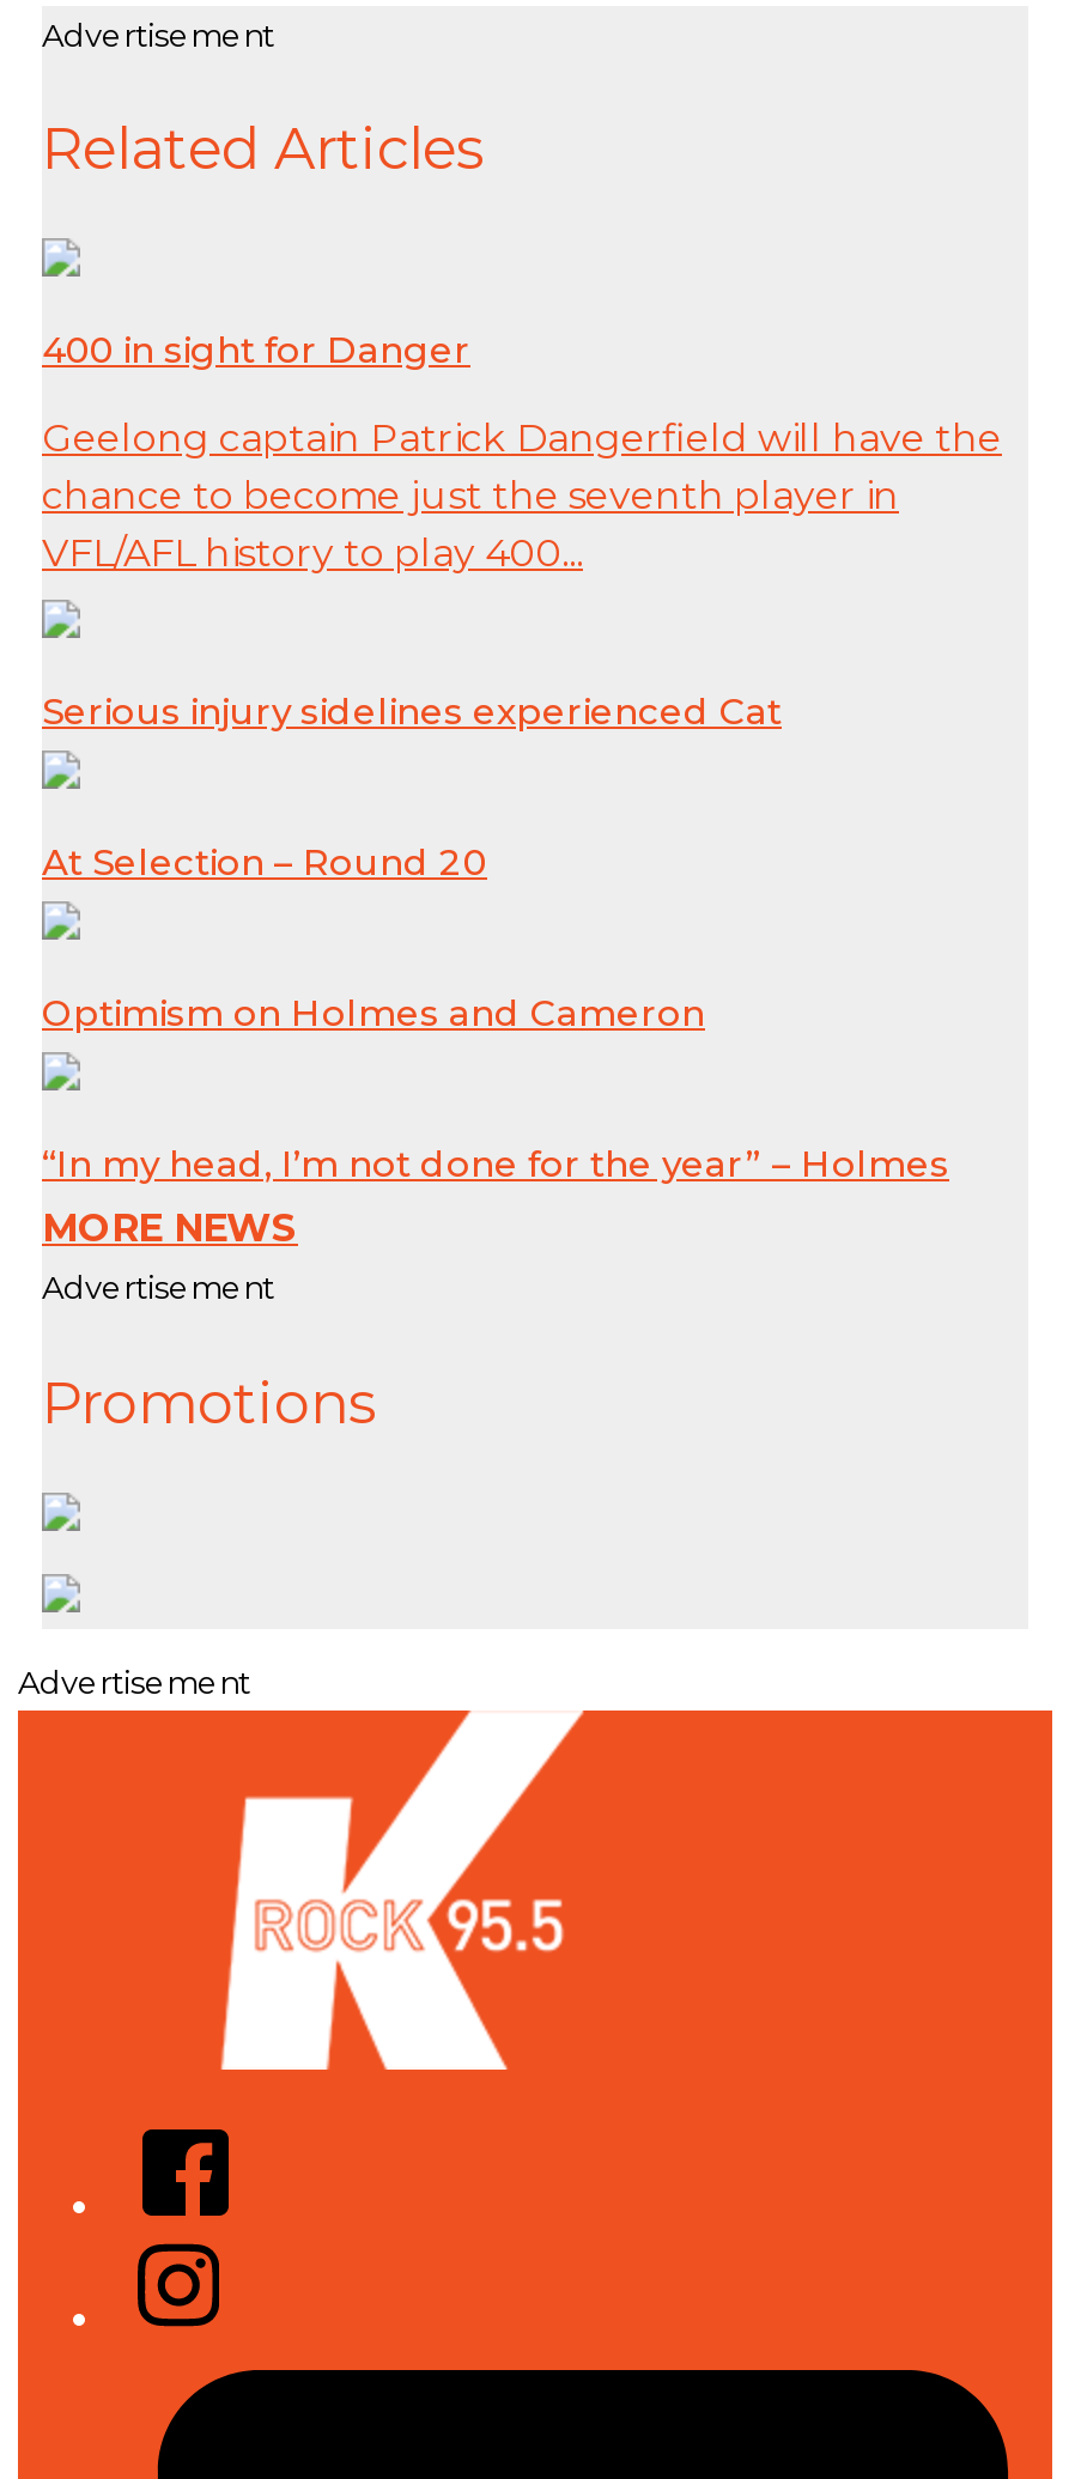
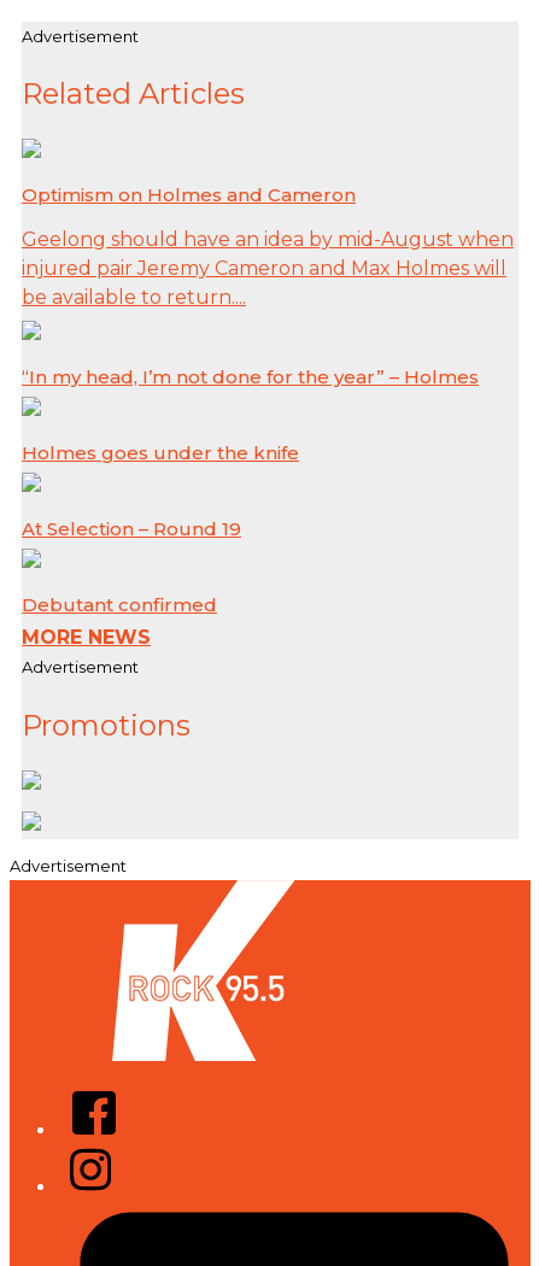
- 400 in sight for Danger
- Geelong captain Patrick Dangerfield will have the
- chance to become just the seventh player in
- VFL/AFL history to play 400...
- Serious injury sidelines experienced Cat
- At Selection – Round 20

moved up: Optimism on Holmes and Cameron

+ Geelong should have an idea by mid-August when
+ injured pair Jeremy Cameron and Max Holmes will
+ be available to return....

moved up: “In my head, I’m not done for the year” – Holmes

+ Holmes goes under the knife
+ At Selection – Round 19
+ Debutant confirmed
